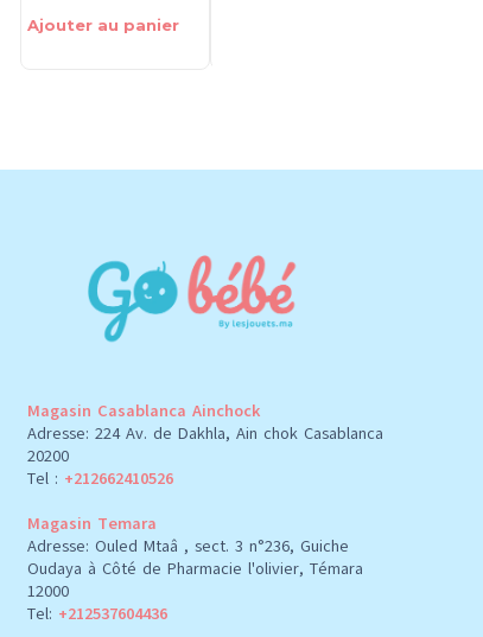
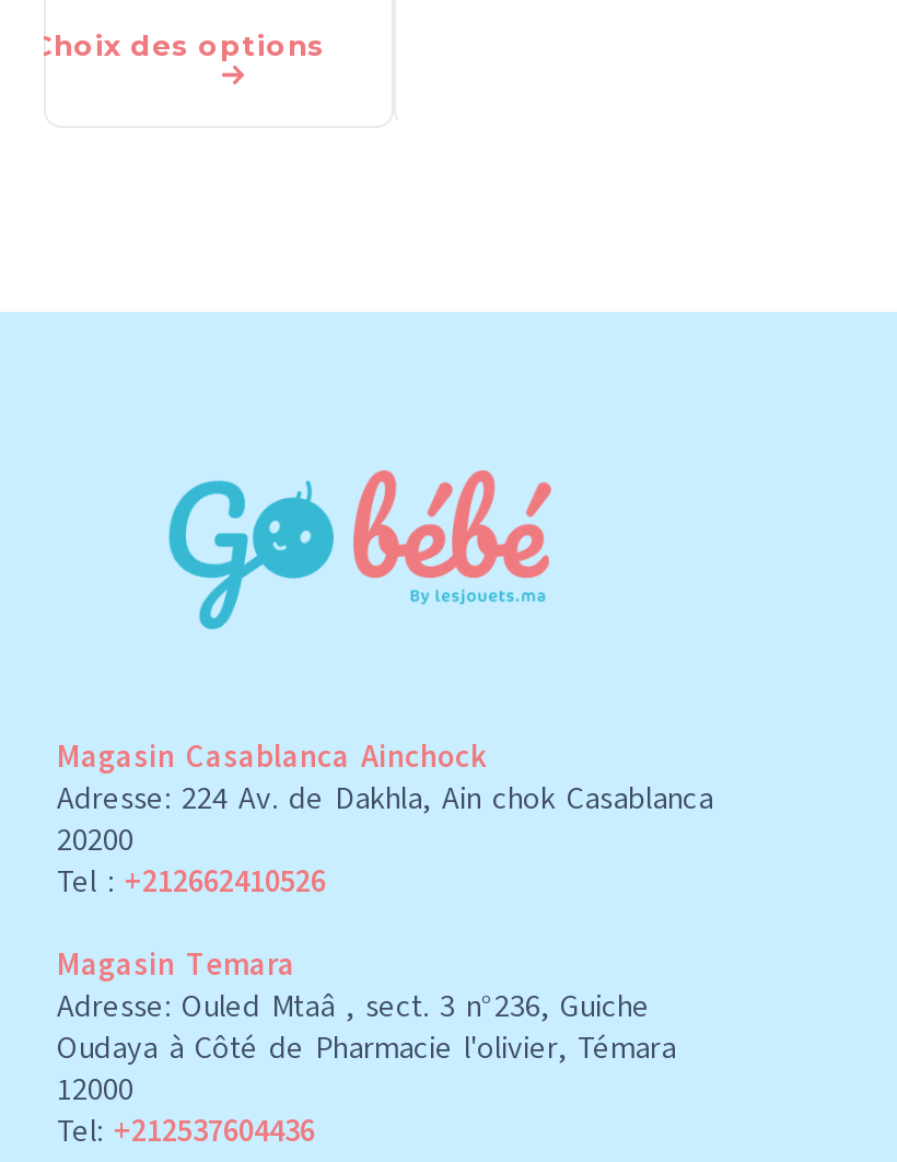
- Ajouter au panier
+ Choix des options
